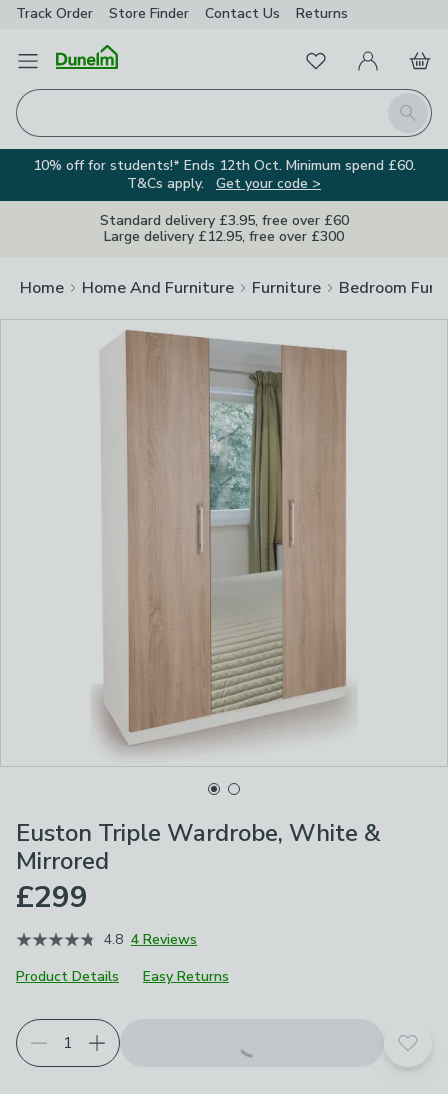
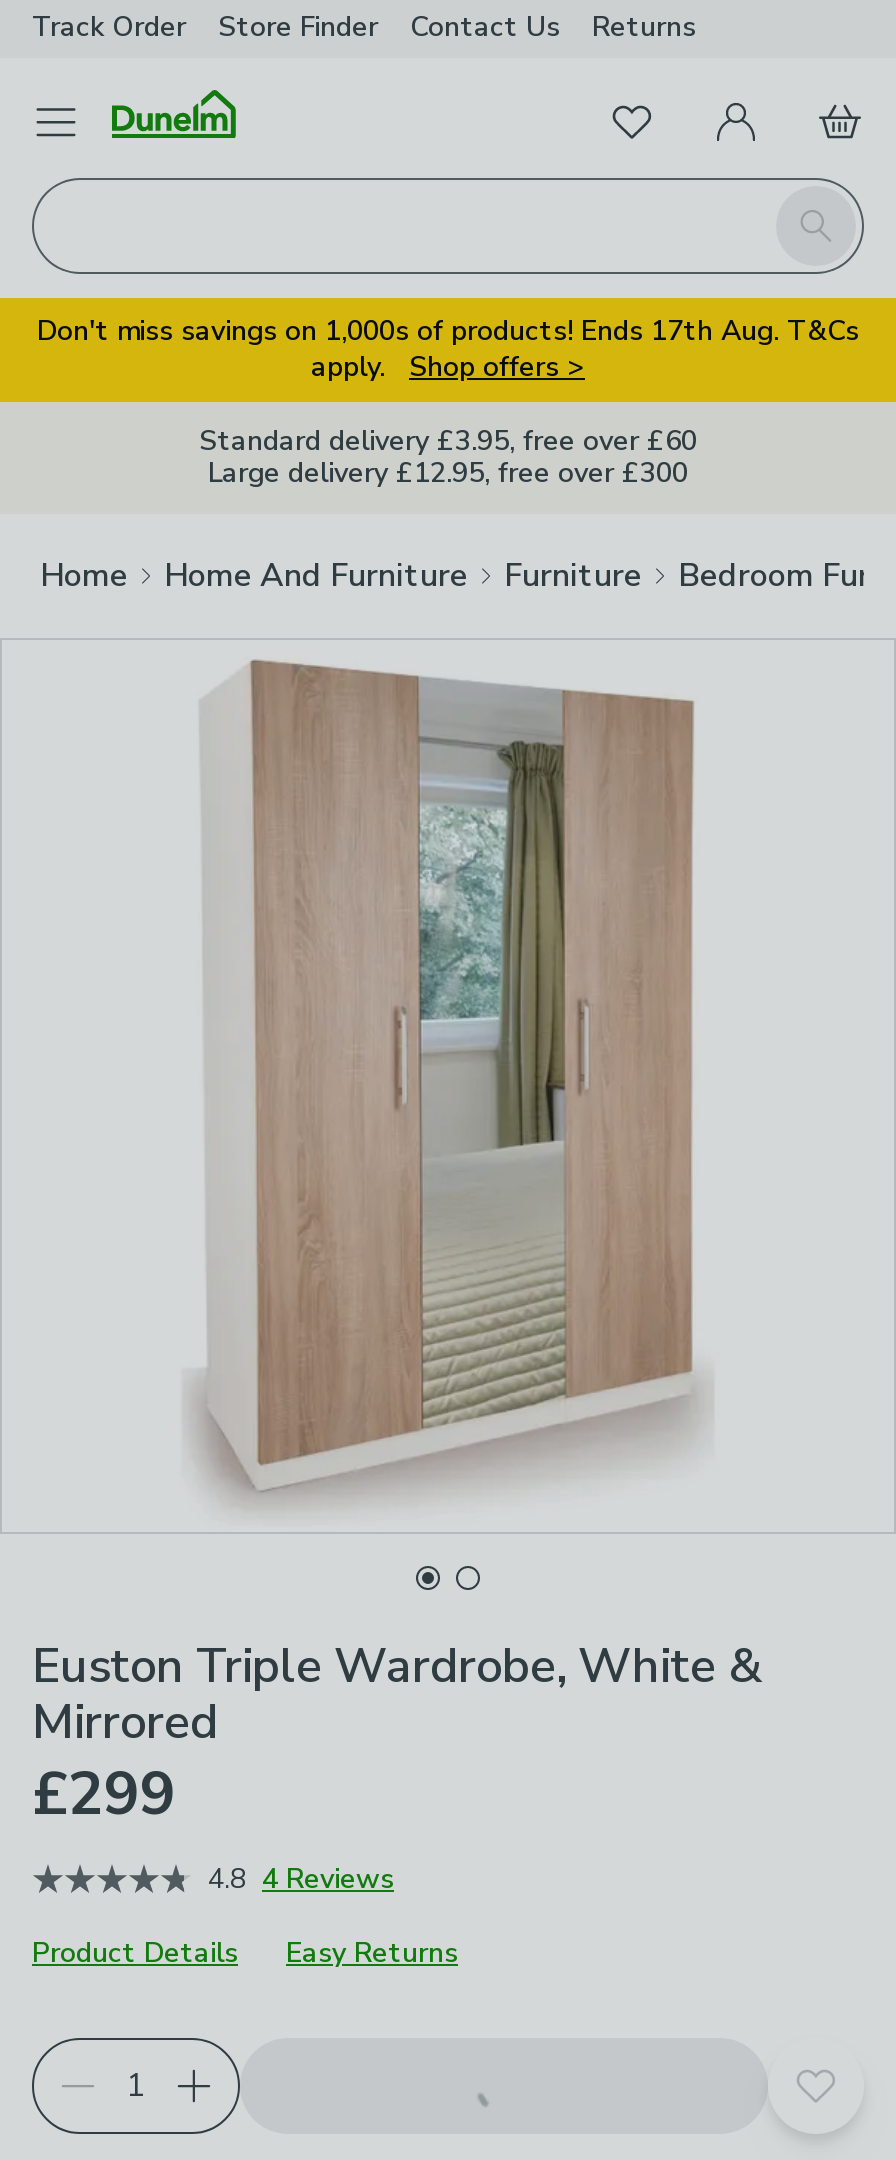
- 10% off for students!* Ends 12th Oct. Minimum spend £60.
- T&Cs apply. Get your code >
+ Don't miss savings on 1,000s of products! Ends 17th Aug. T&Cs
+ apply. Shop offers >
